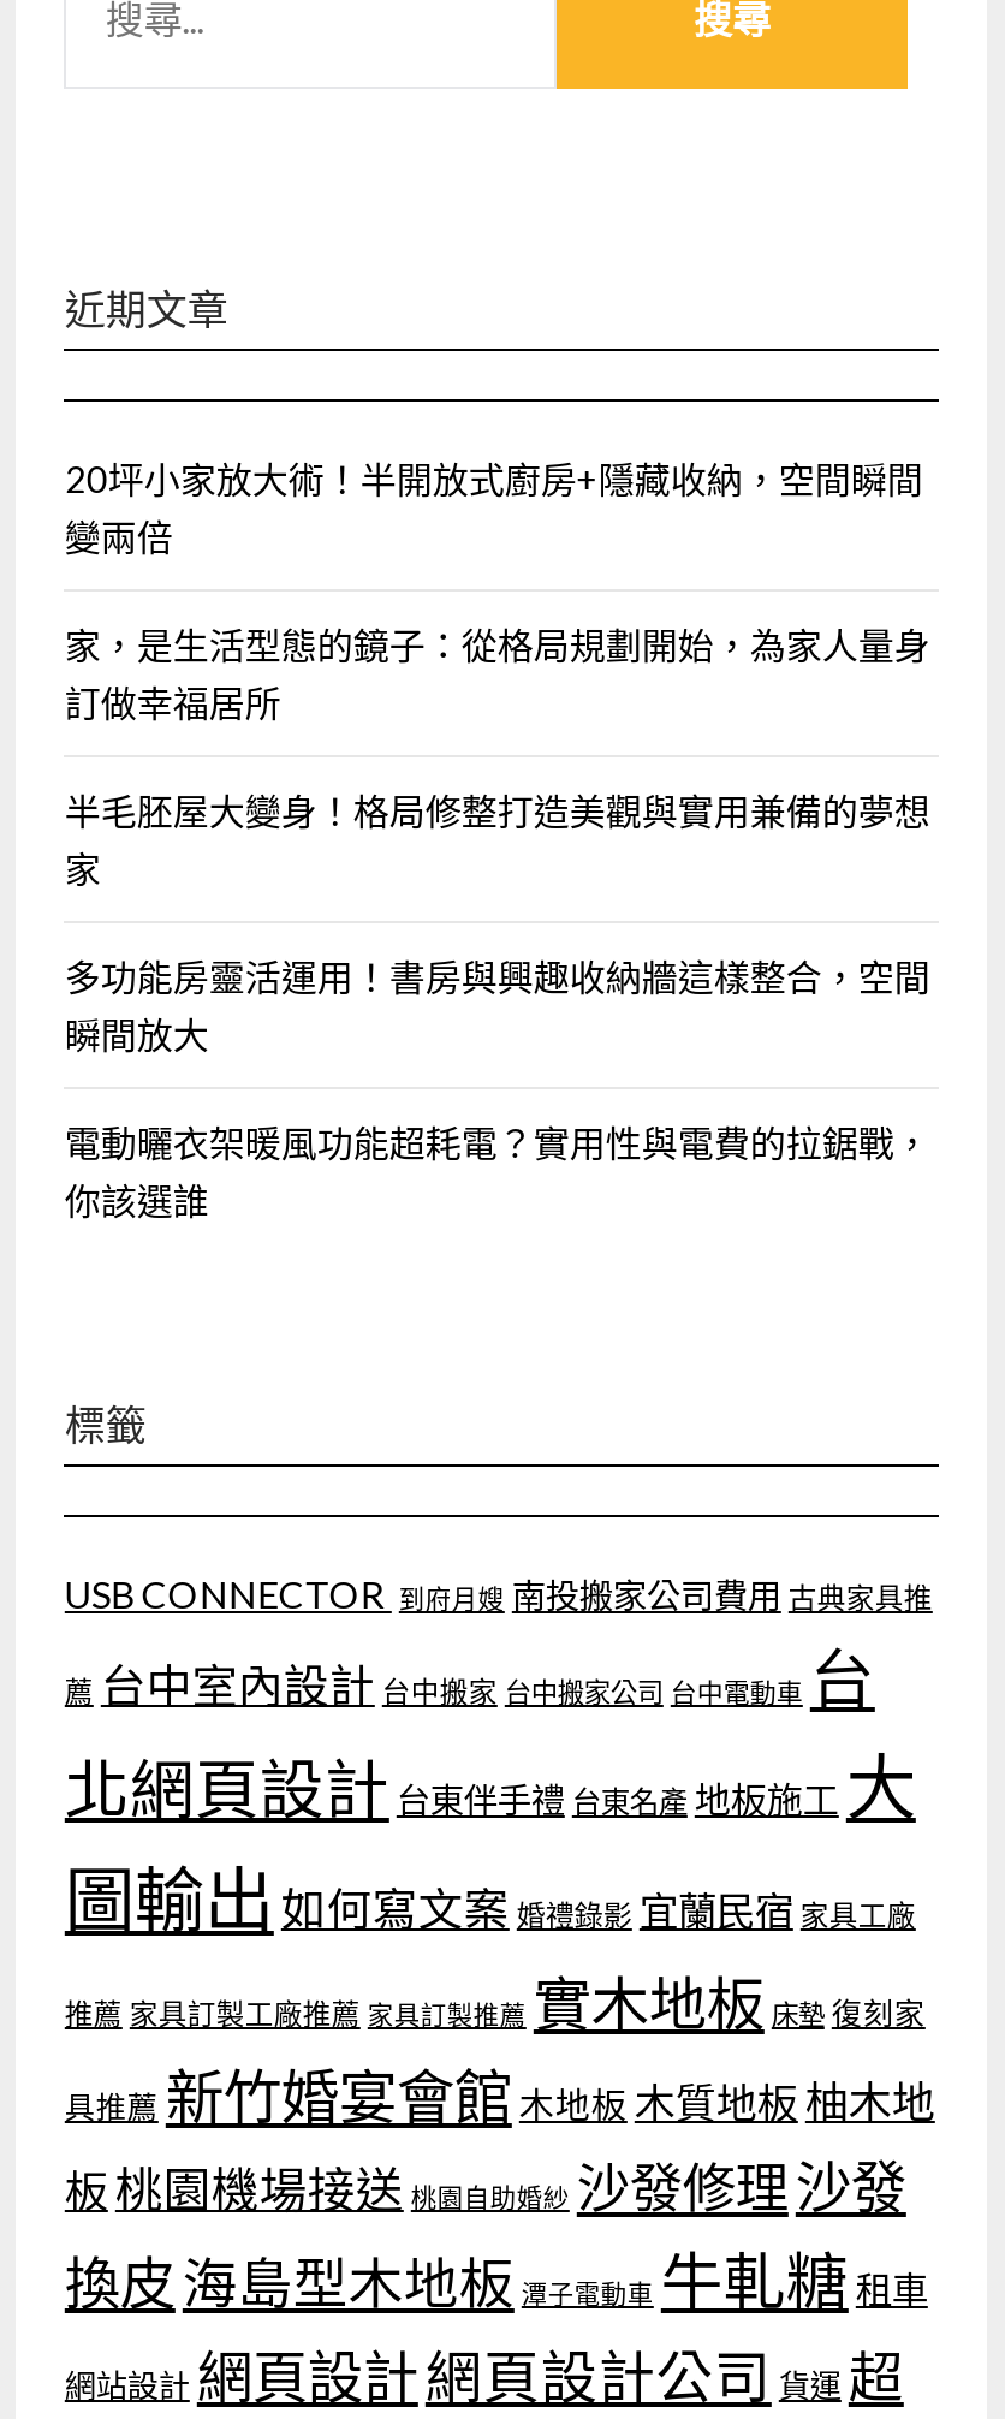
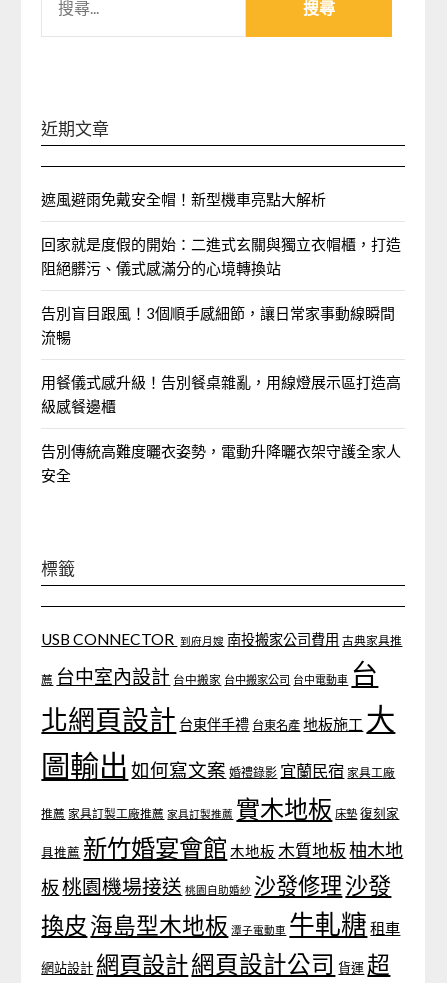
- 20坪小家放大術！半開放式廚房+隱藏收納，空間瞬間
- 變兩倍
+ 遮風避雨免戴安全帽！新型機車亮點大解析

- 家，是生活型態的鏡子：從格局規劃開始，為家人量身
- 訂做幸福居所
+ 回家就是度假的開始：二進式玄關與獨立衣帽櫃，打造
+ 阻絕髒污、儀式感滿分的心境轉換站

- 半毛胚屋大變身！格局修整打造美觀與實用兼備的夢想
- 家
+ 告別盲目跟風！3個順手感細節，讓日常家事動線瞬間
+ 流暢

- 多功能房靈活運用！書房與興趣收納牆這樣整合，空間
- 瞬間放大
+ 用餐儀式感升級！告別餐桌雜亂，用線燈展示區打造高
+ 級感餐邊櫃

- 電動曬衣架暖風功能超耗電？實用性與電費的拉鋸戰，
- 你該選誰
+ 告別傳統高難度曬衣姿勢，電動升降曬衣架守護全家人
+ 安全
